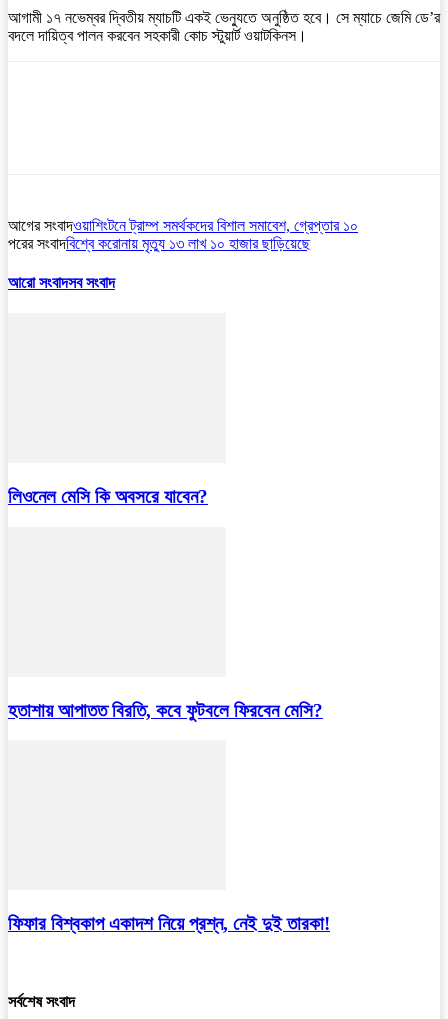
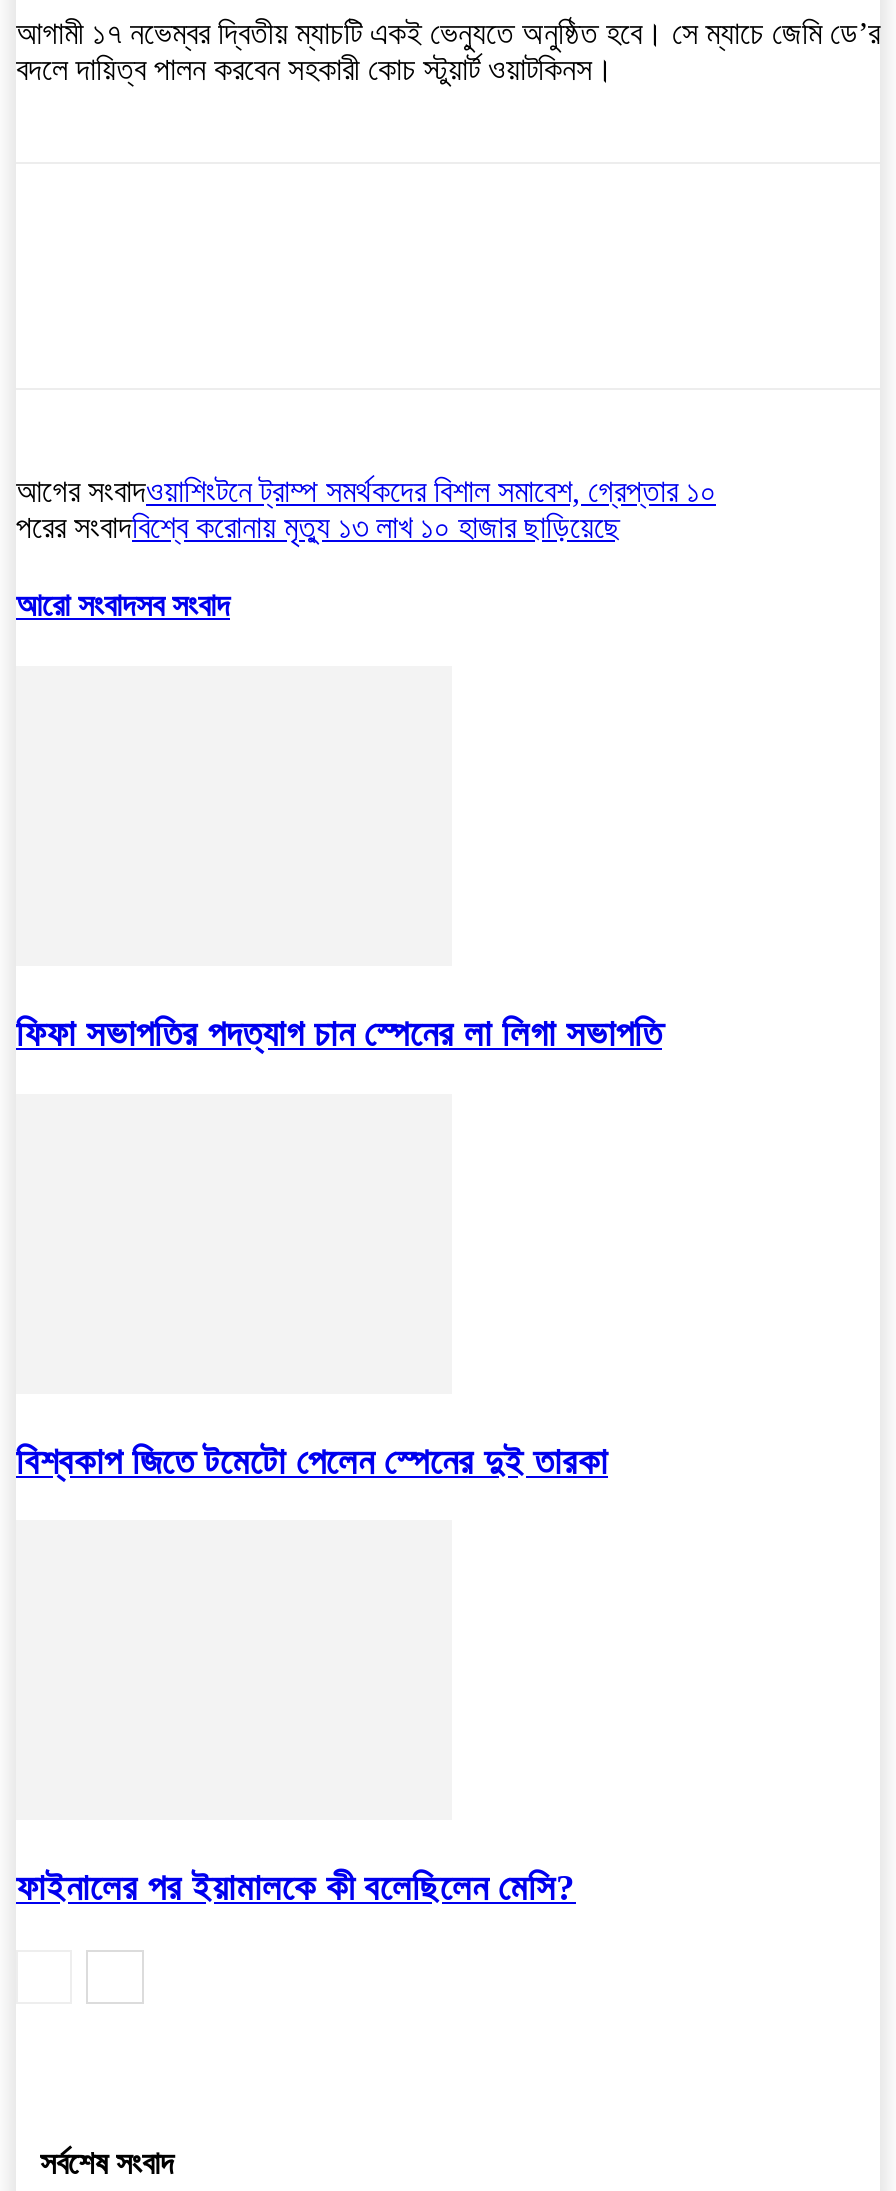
- লিওনেল মেসি কি অবসরে যাবেন?
+ ফিফা সভাপতির পদত্যাগ চান স্পেনের লা লিগা সভাপতি

- হতাশায় আপাতত বিরতি, কবে ফুটবলে ফিরবেন মেসি?
+ বিশ্বকাপ জিতে টমেটো পেলেন স্পেনের দুই তারকা

- ফিফার বিশ্বকাপ একাদশ নিয়ে প্রশ্ন, নেই দুই তারকা!
+ ফাইনালের পর ইয়ামালকে কী বলেছিলেন মেসি?
